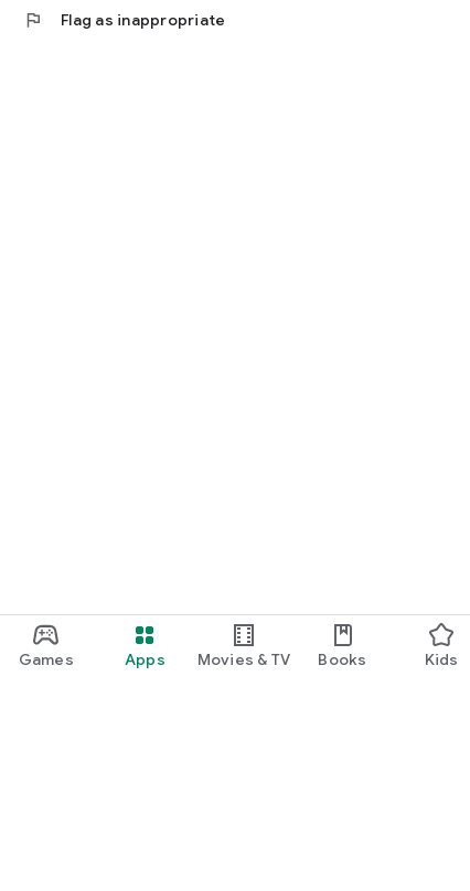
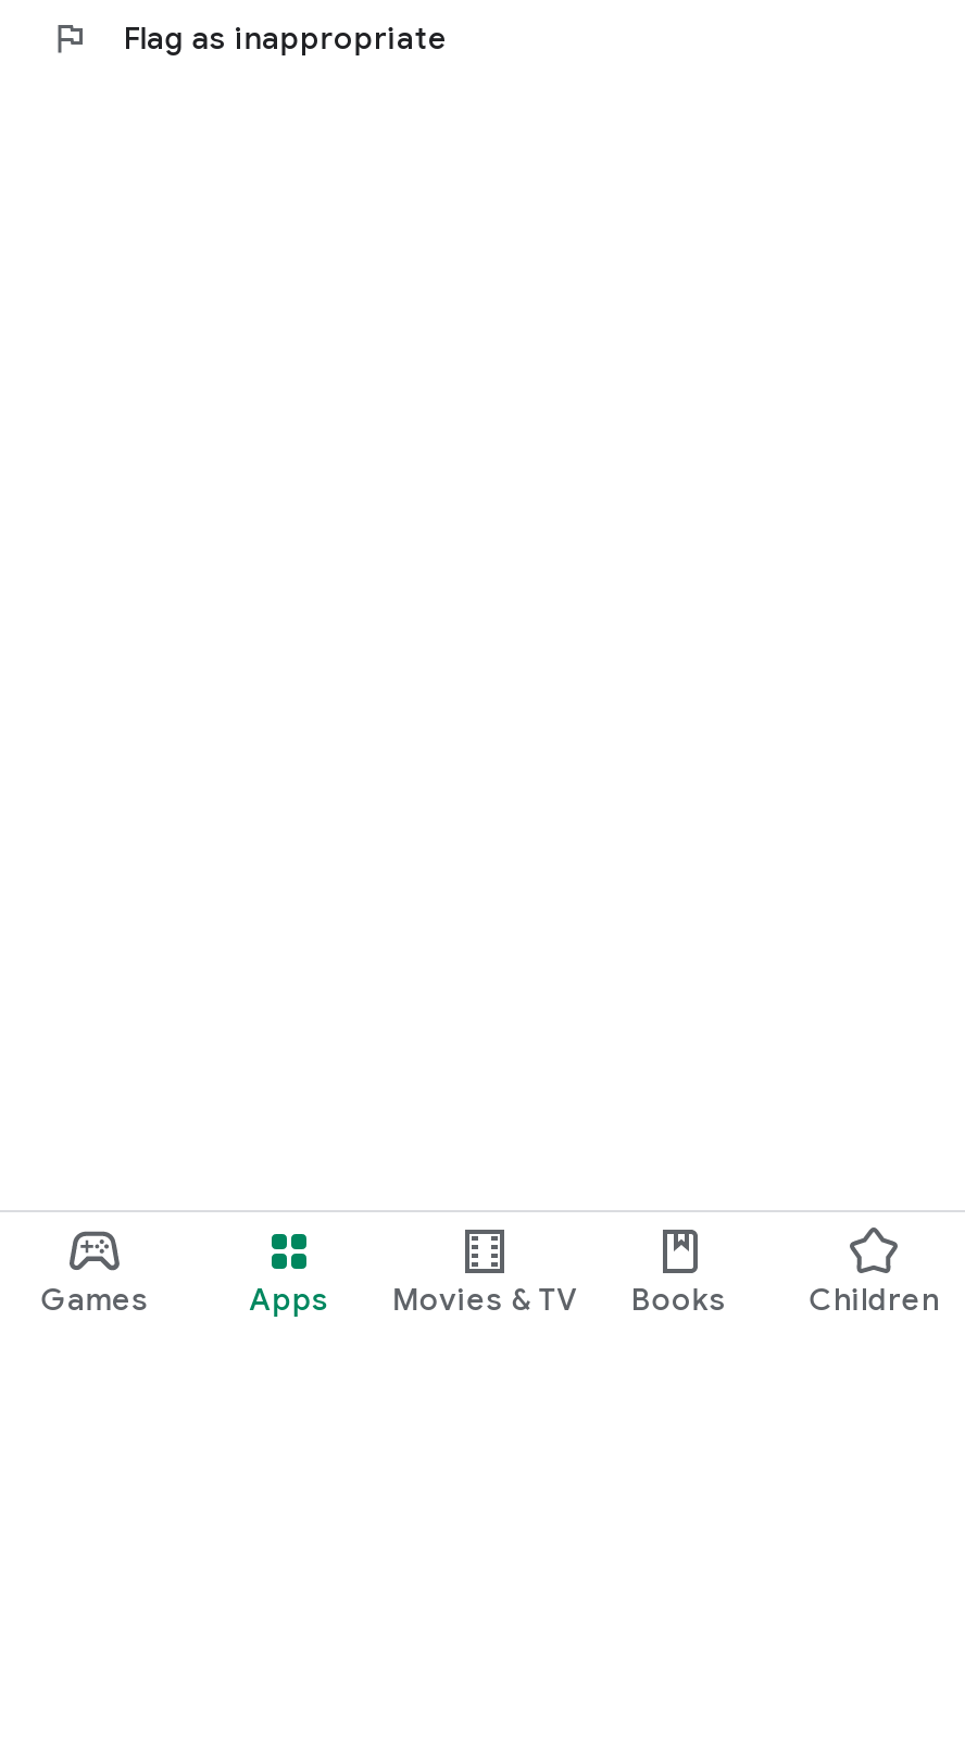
- Kids
+ Children
